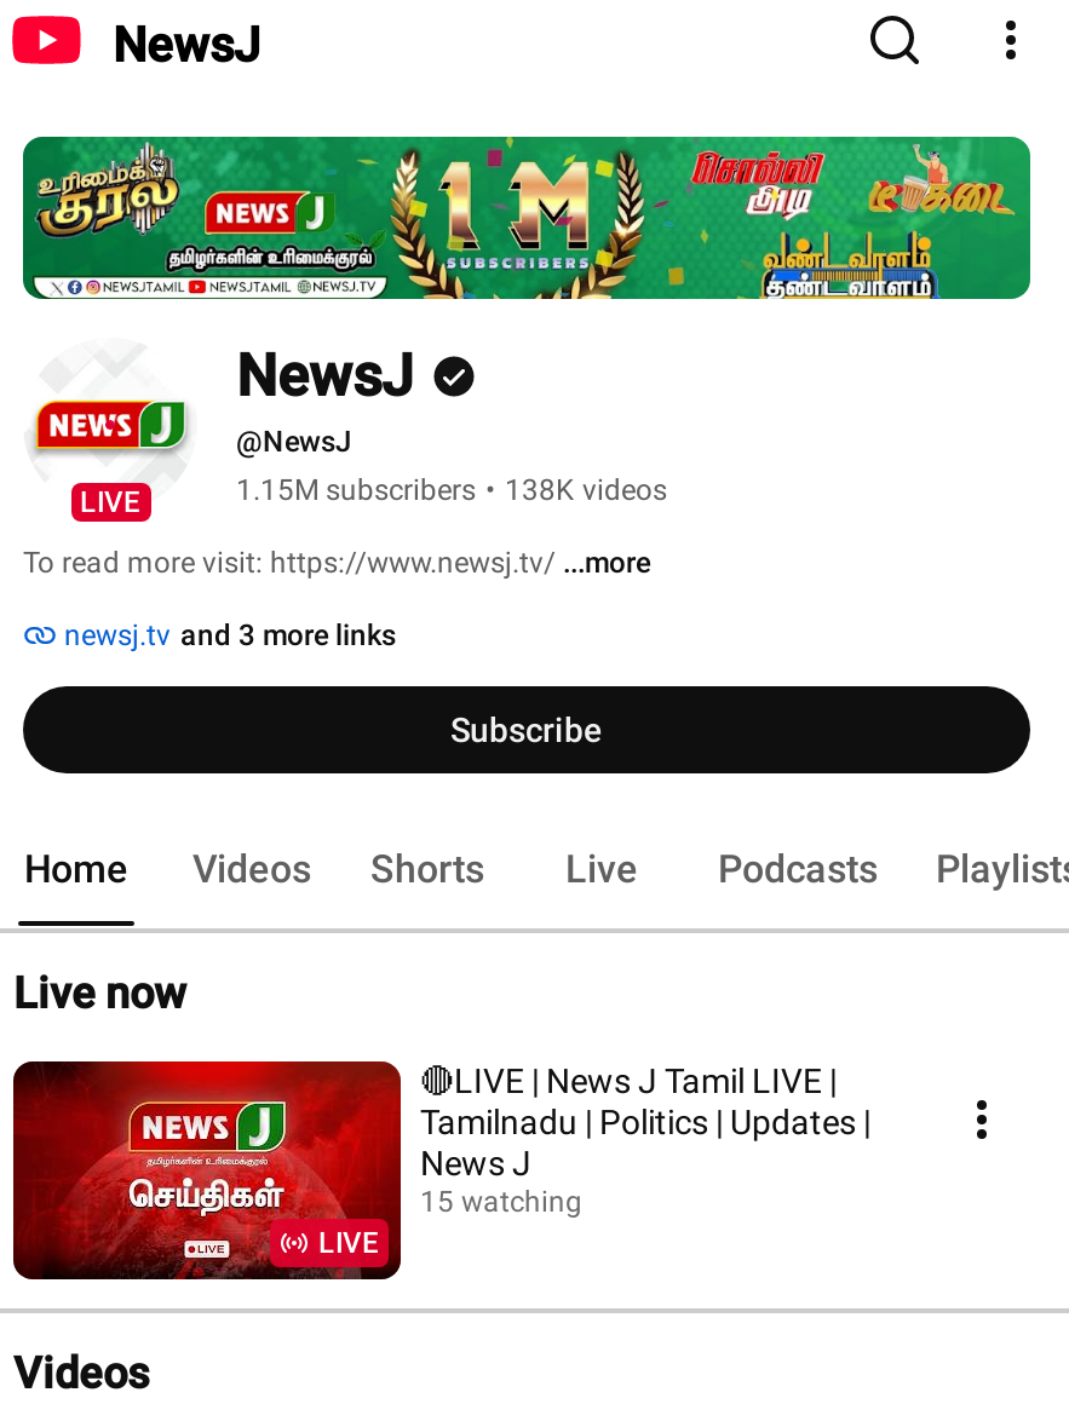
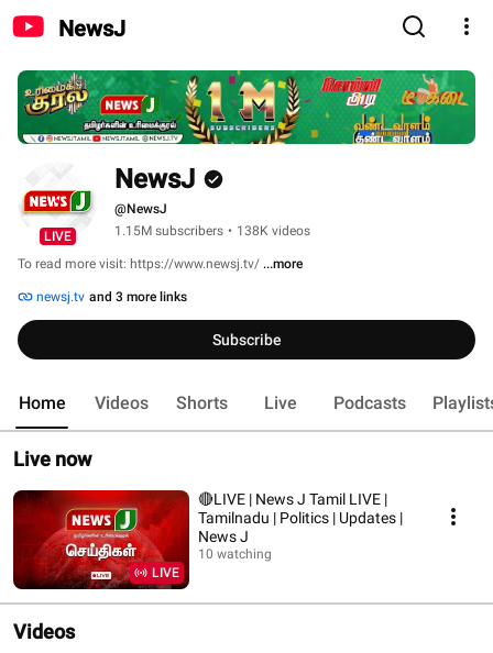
- 15 watching
+ 10 watching
